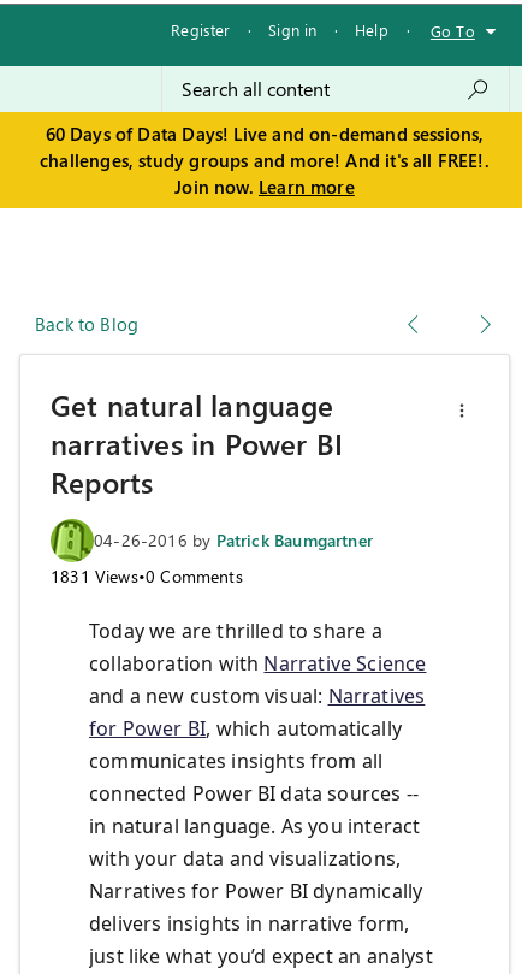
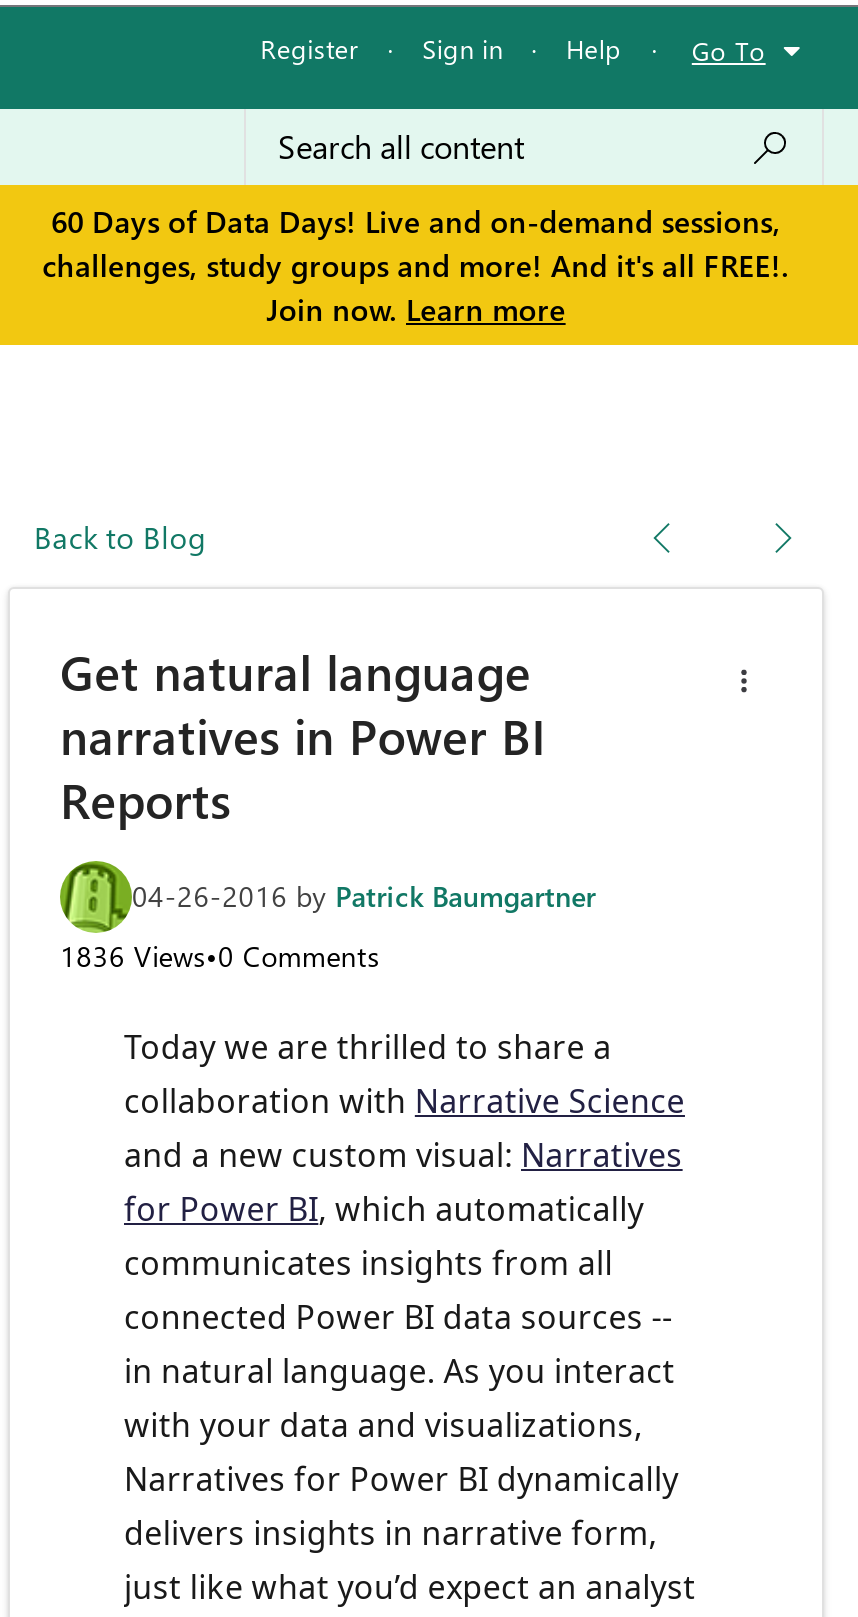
- 1831 Views•0 Comments
+ 1836 Views•0 Comments
